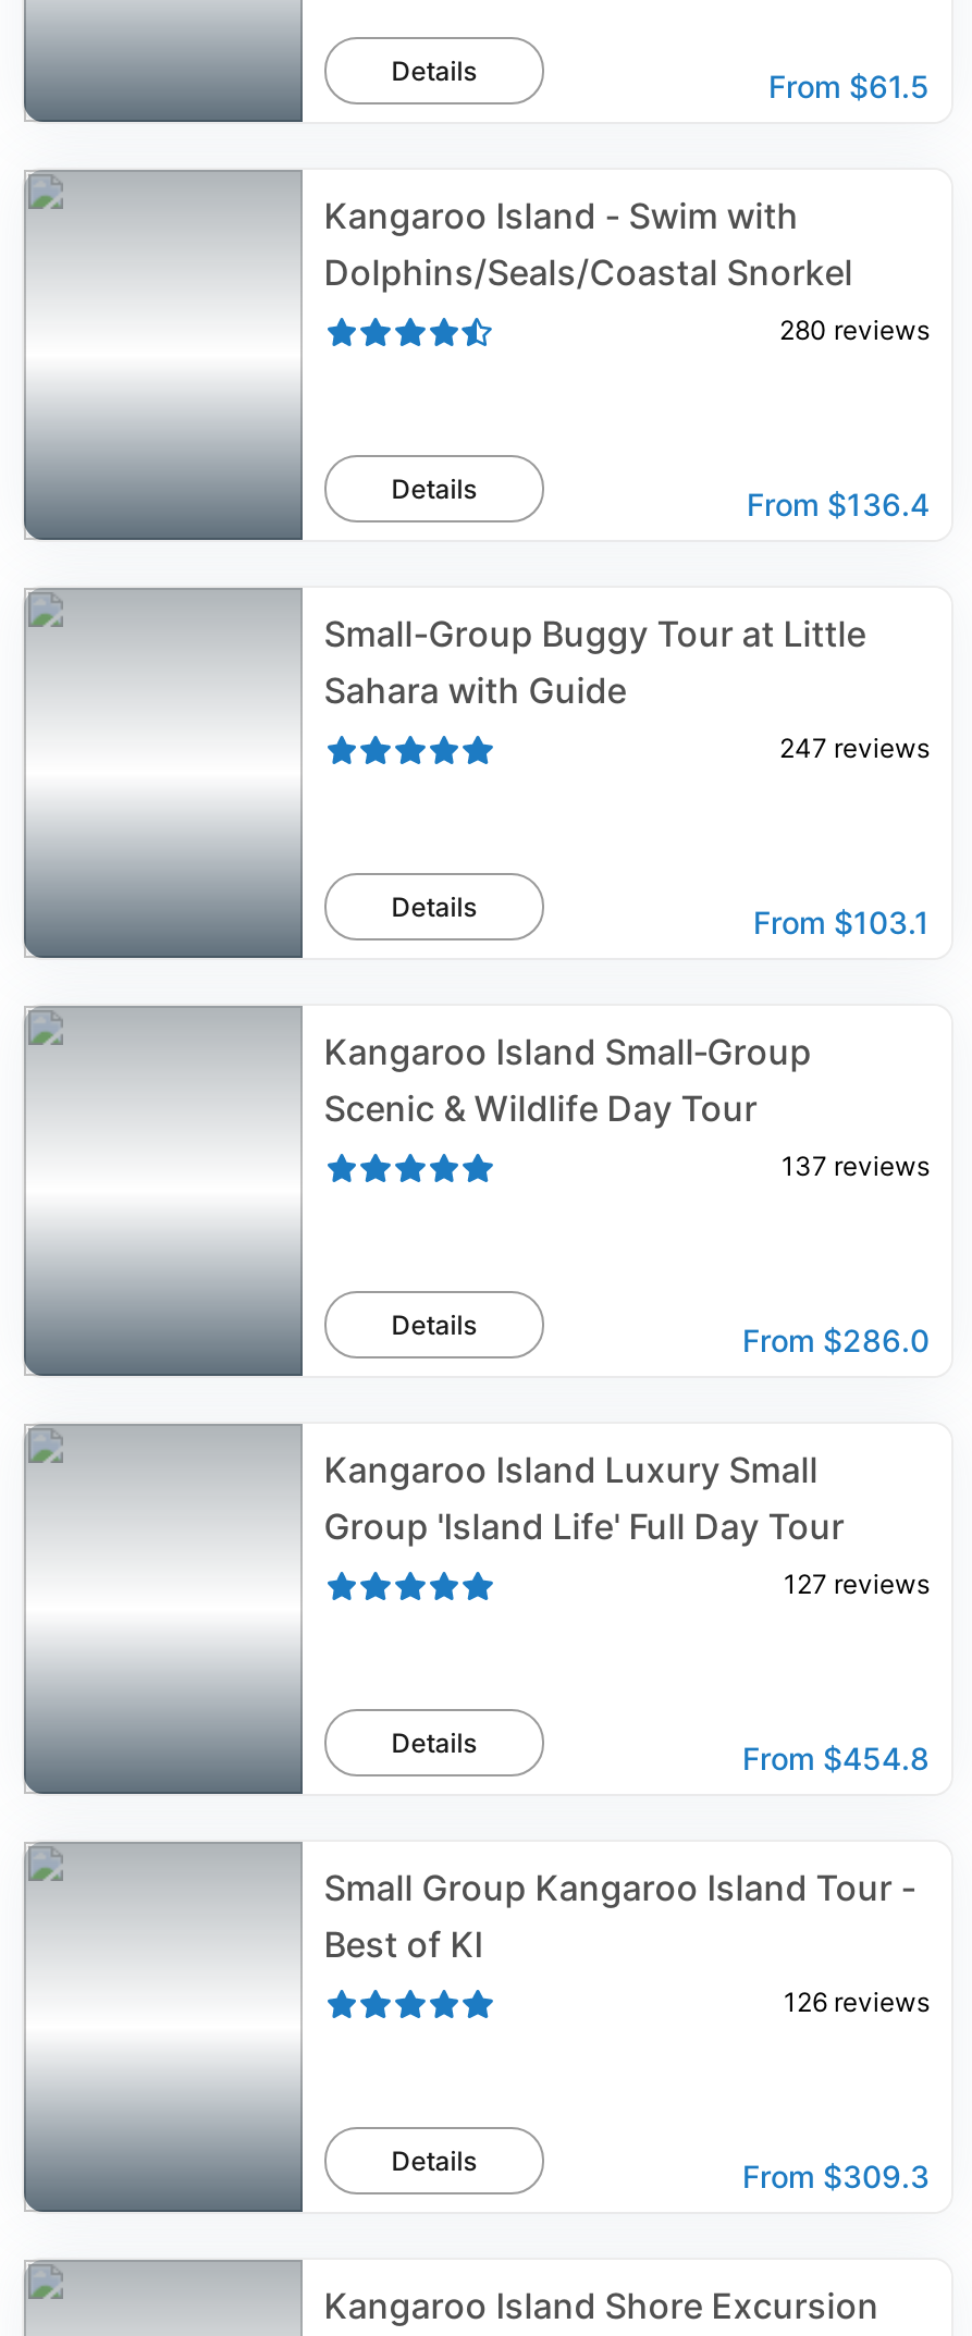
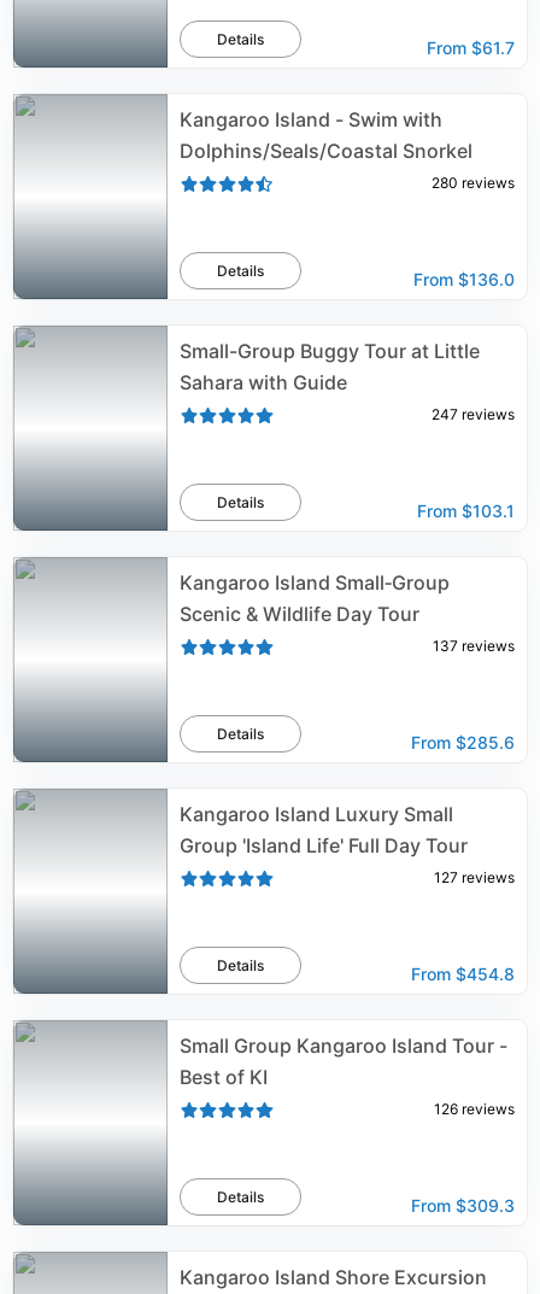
- From $61.5
+ From $61.7

- From $136.4
+ From $136.0

- From $286.0
+ From $285.6
